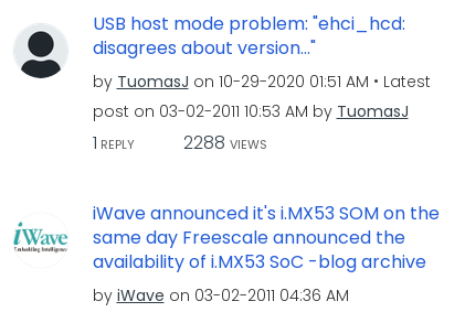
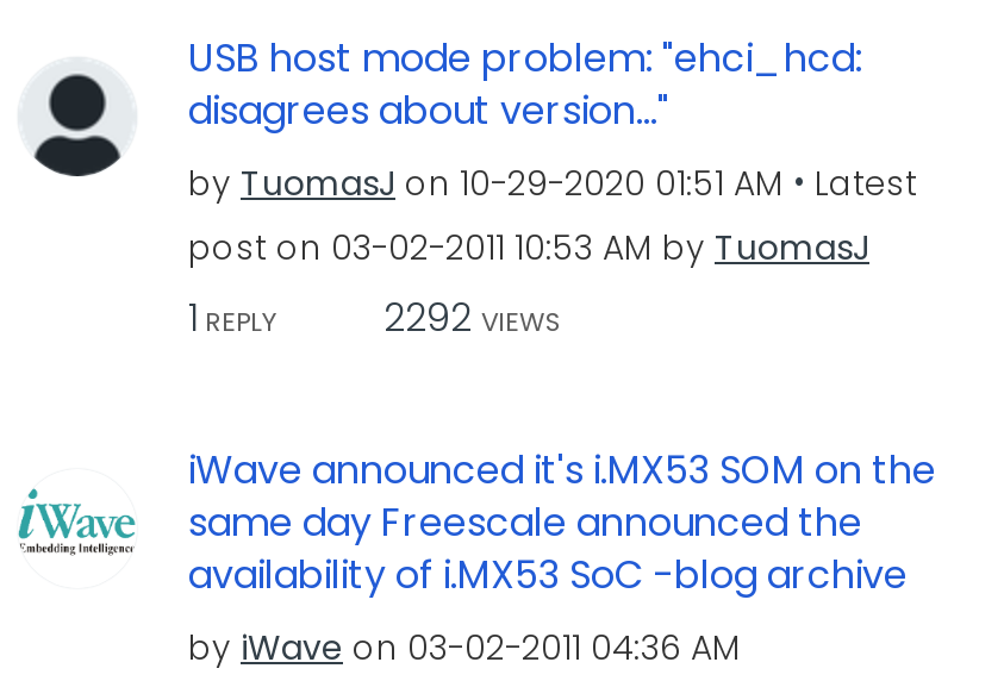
- 1 REPLY 2288 VIEWS
+ 1 REPLY 2292 VIEWS
